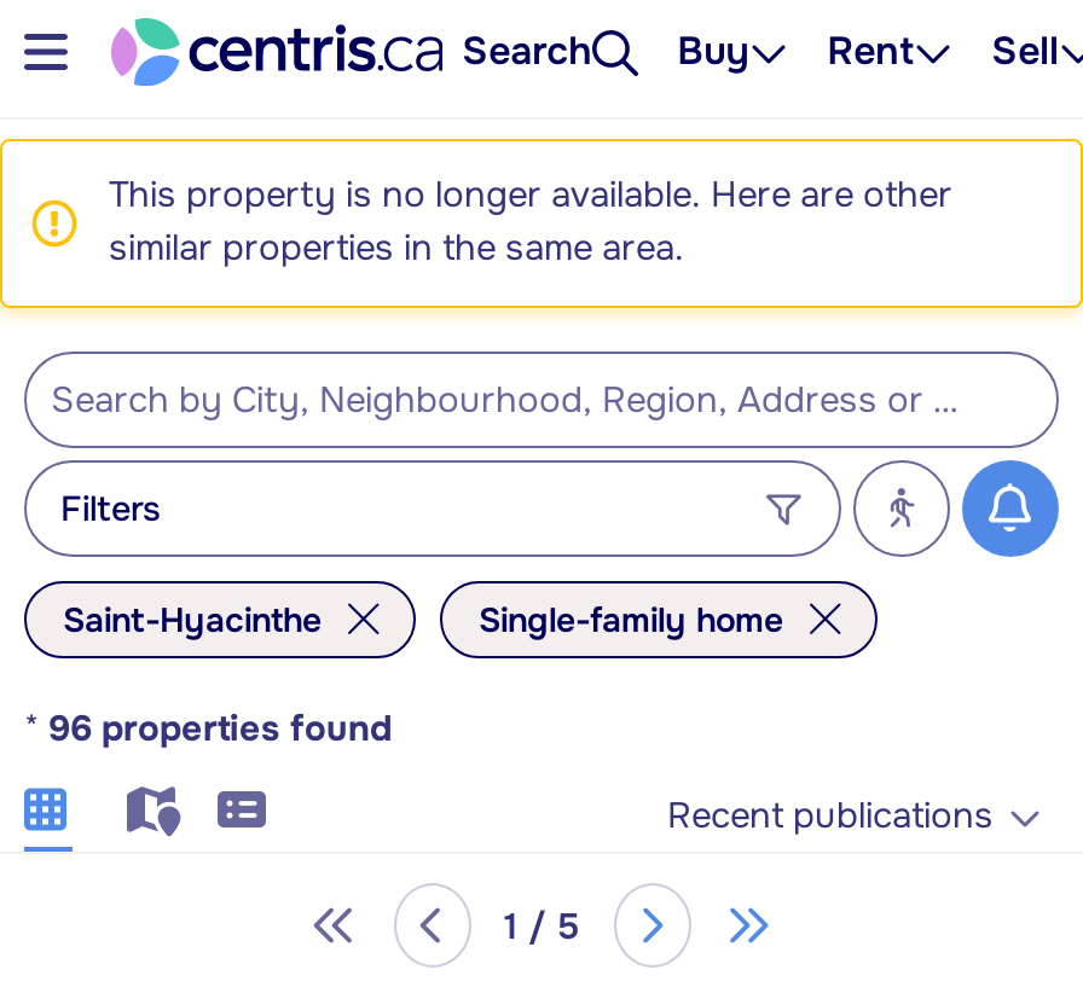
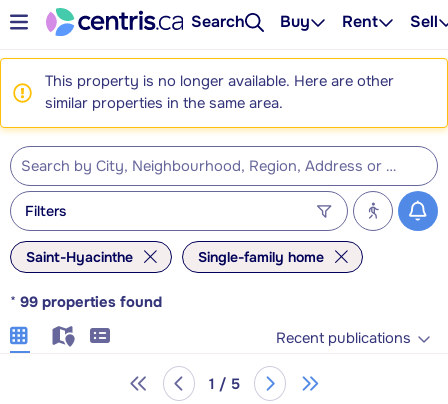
- * 96 properties found
+ * 99 properties found
